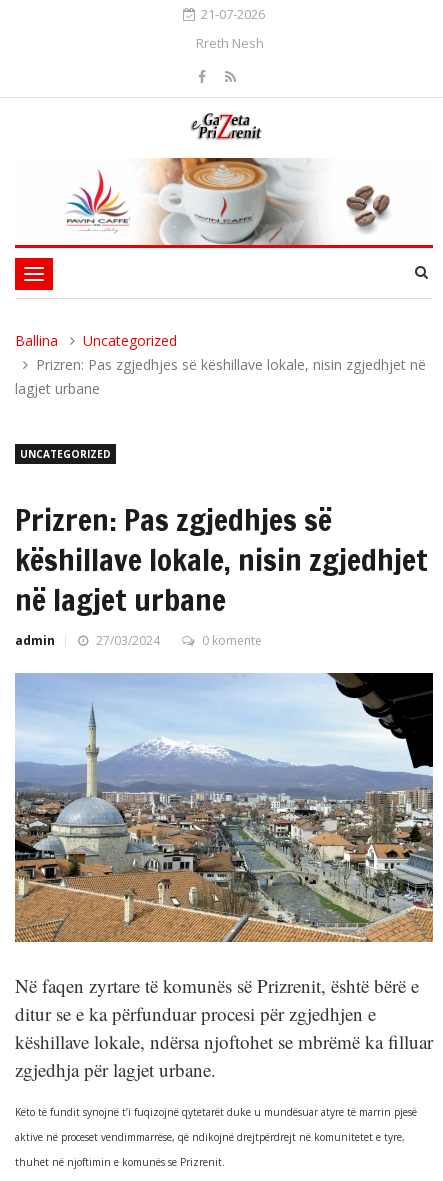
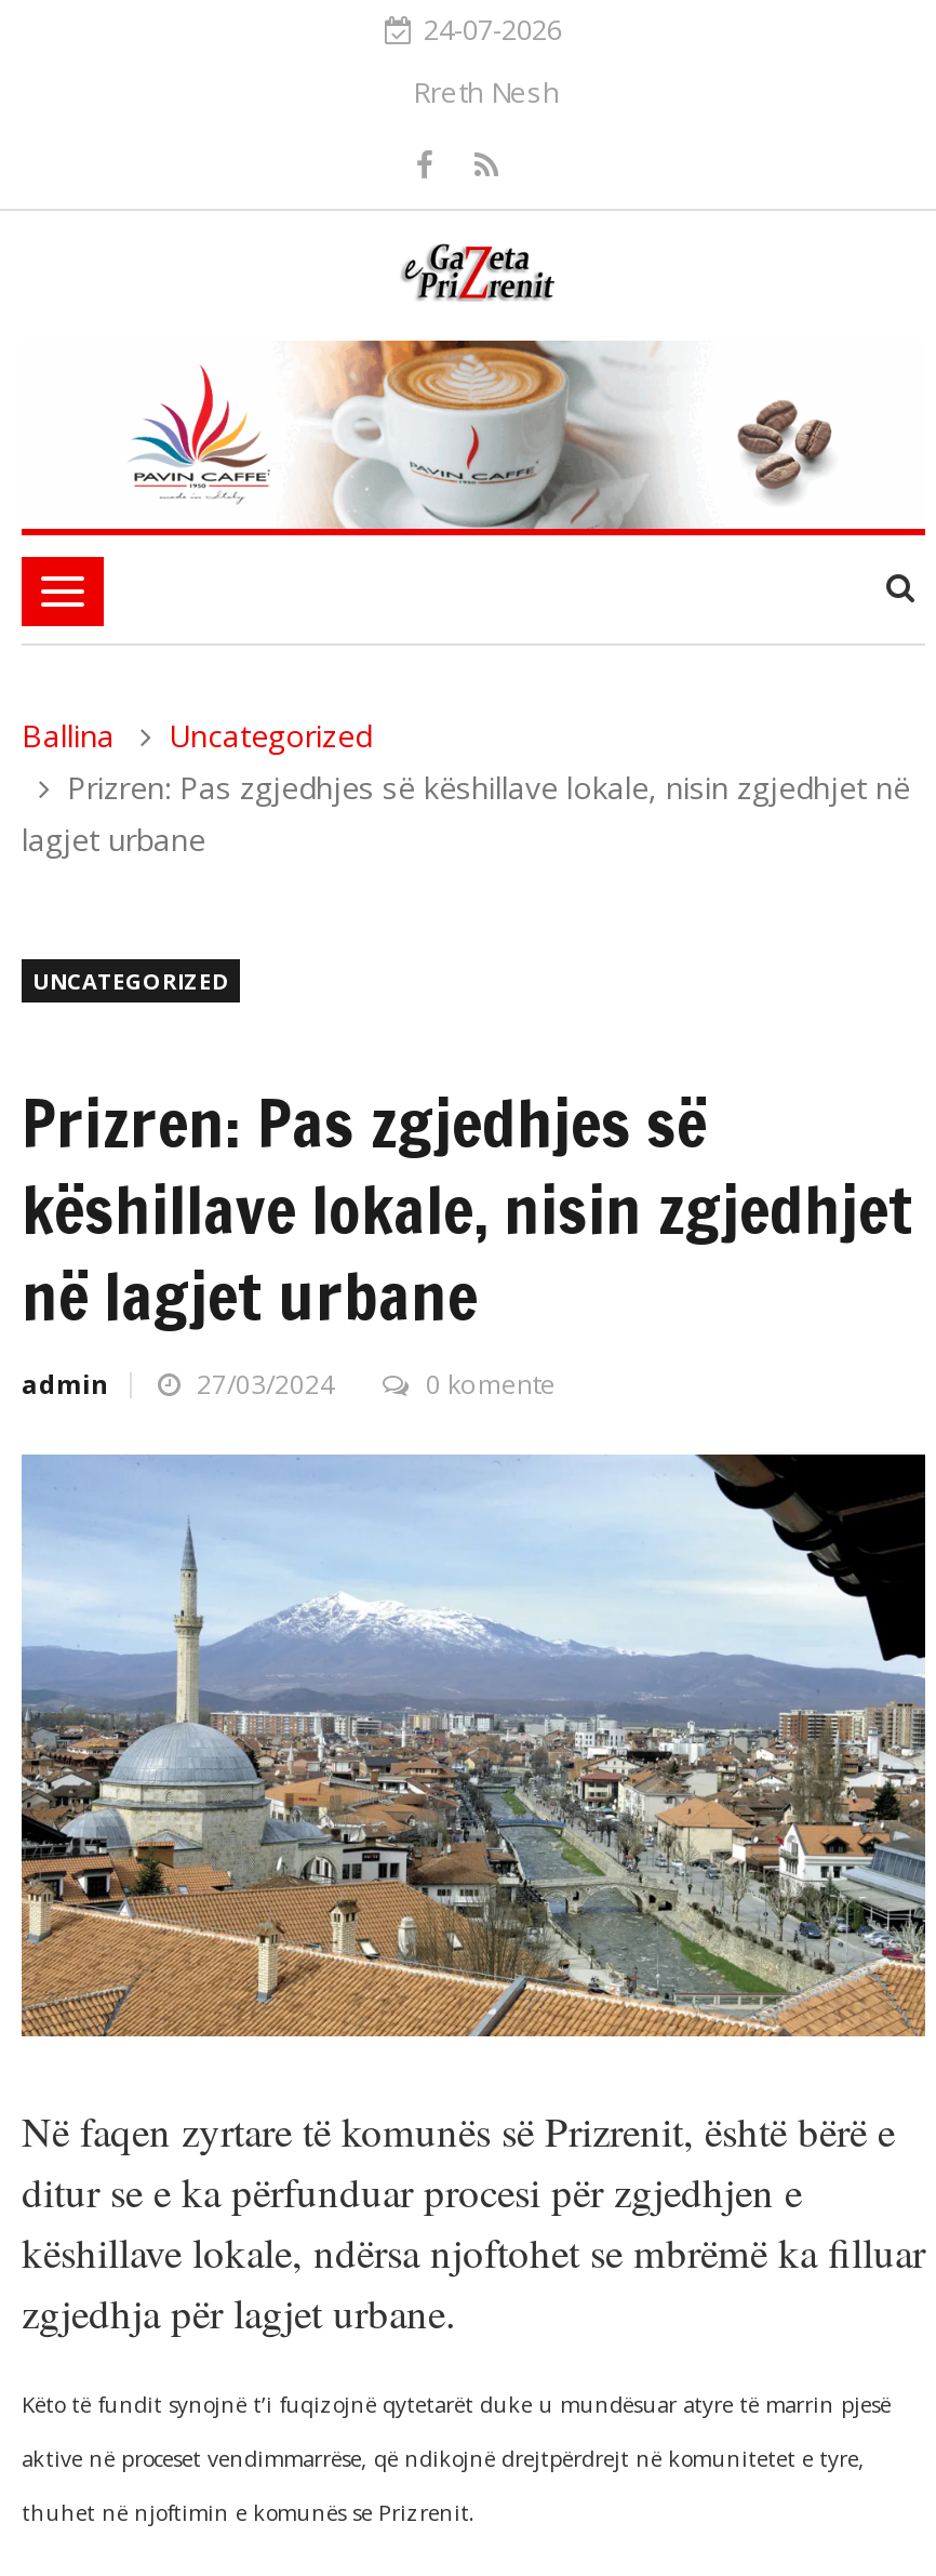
- 21-07-2026
+ 24-07-2026
